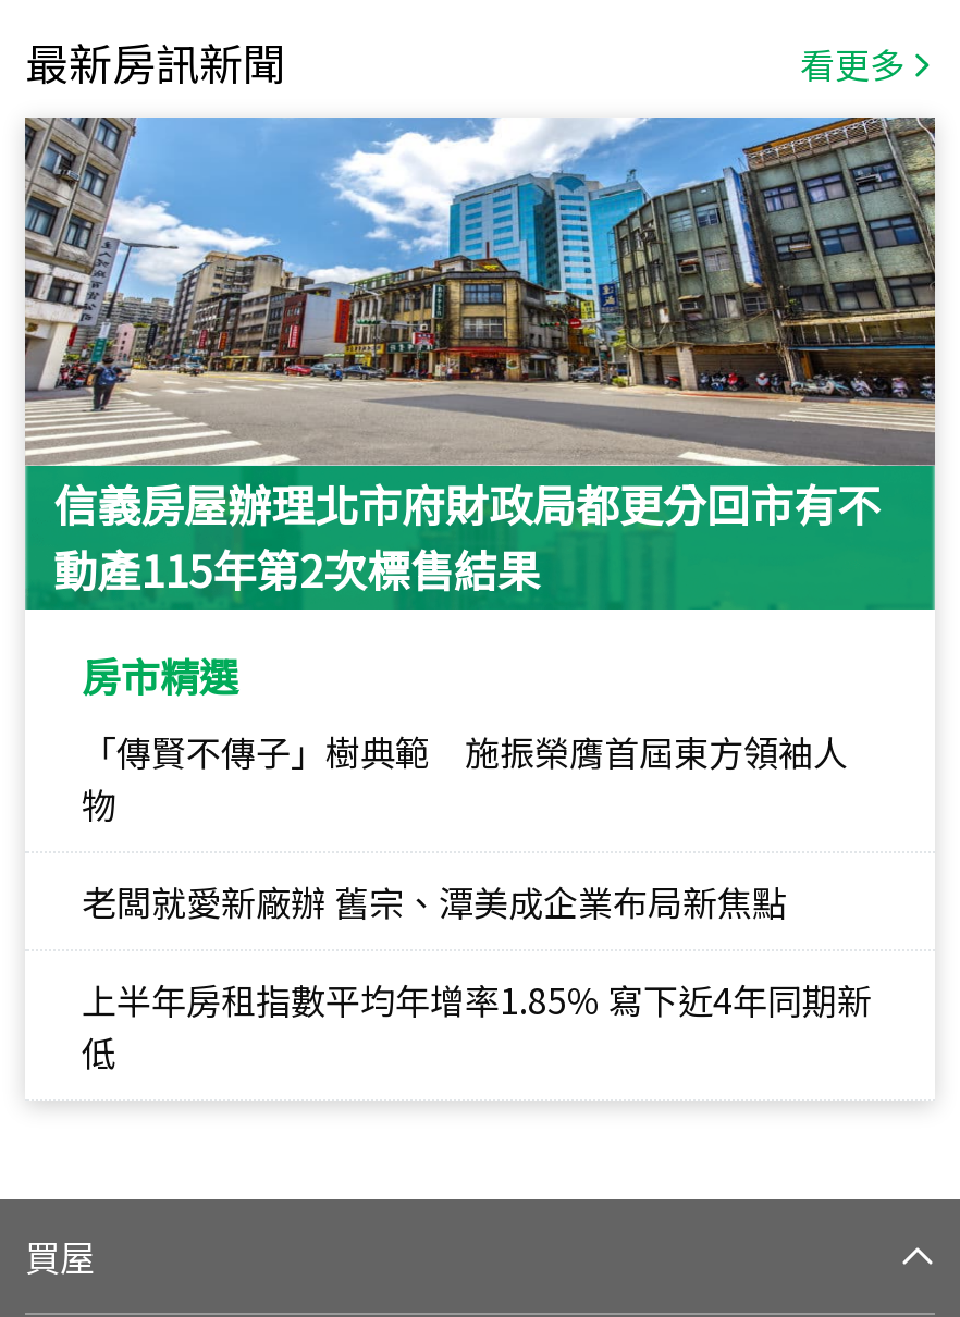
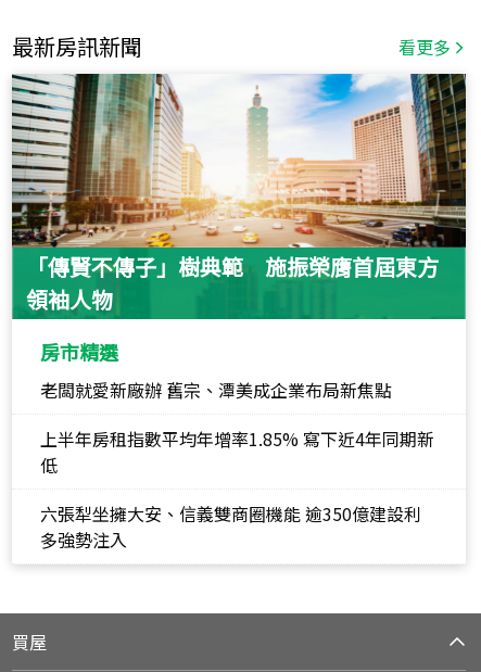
- [image]
- 信義房屋辦理北市府財政局都更分回市有不
- 動產115年第2次標售結果
+ [image]
+ 「傳賢不傳子」樹典範 施振榮膺首屆東方
+ 領袖人物

- 「傳賢不傳子」樹典範 施振榮膺首屆東方領袖人
- 物

moved up: 老闆就愛新廠辦 舊宗、潭美成企業布局新焦點 | 低

+ 六張犁坐擁大安、信義雙商圈機能 逾350億建設利
+ 多強勢注入
